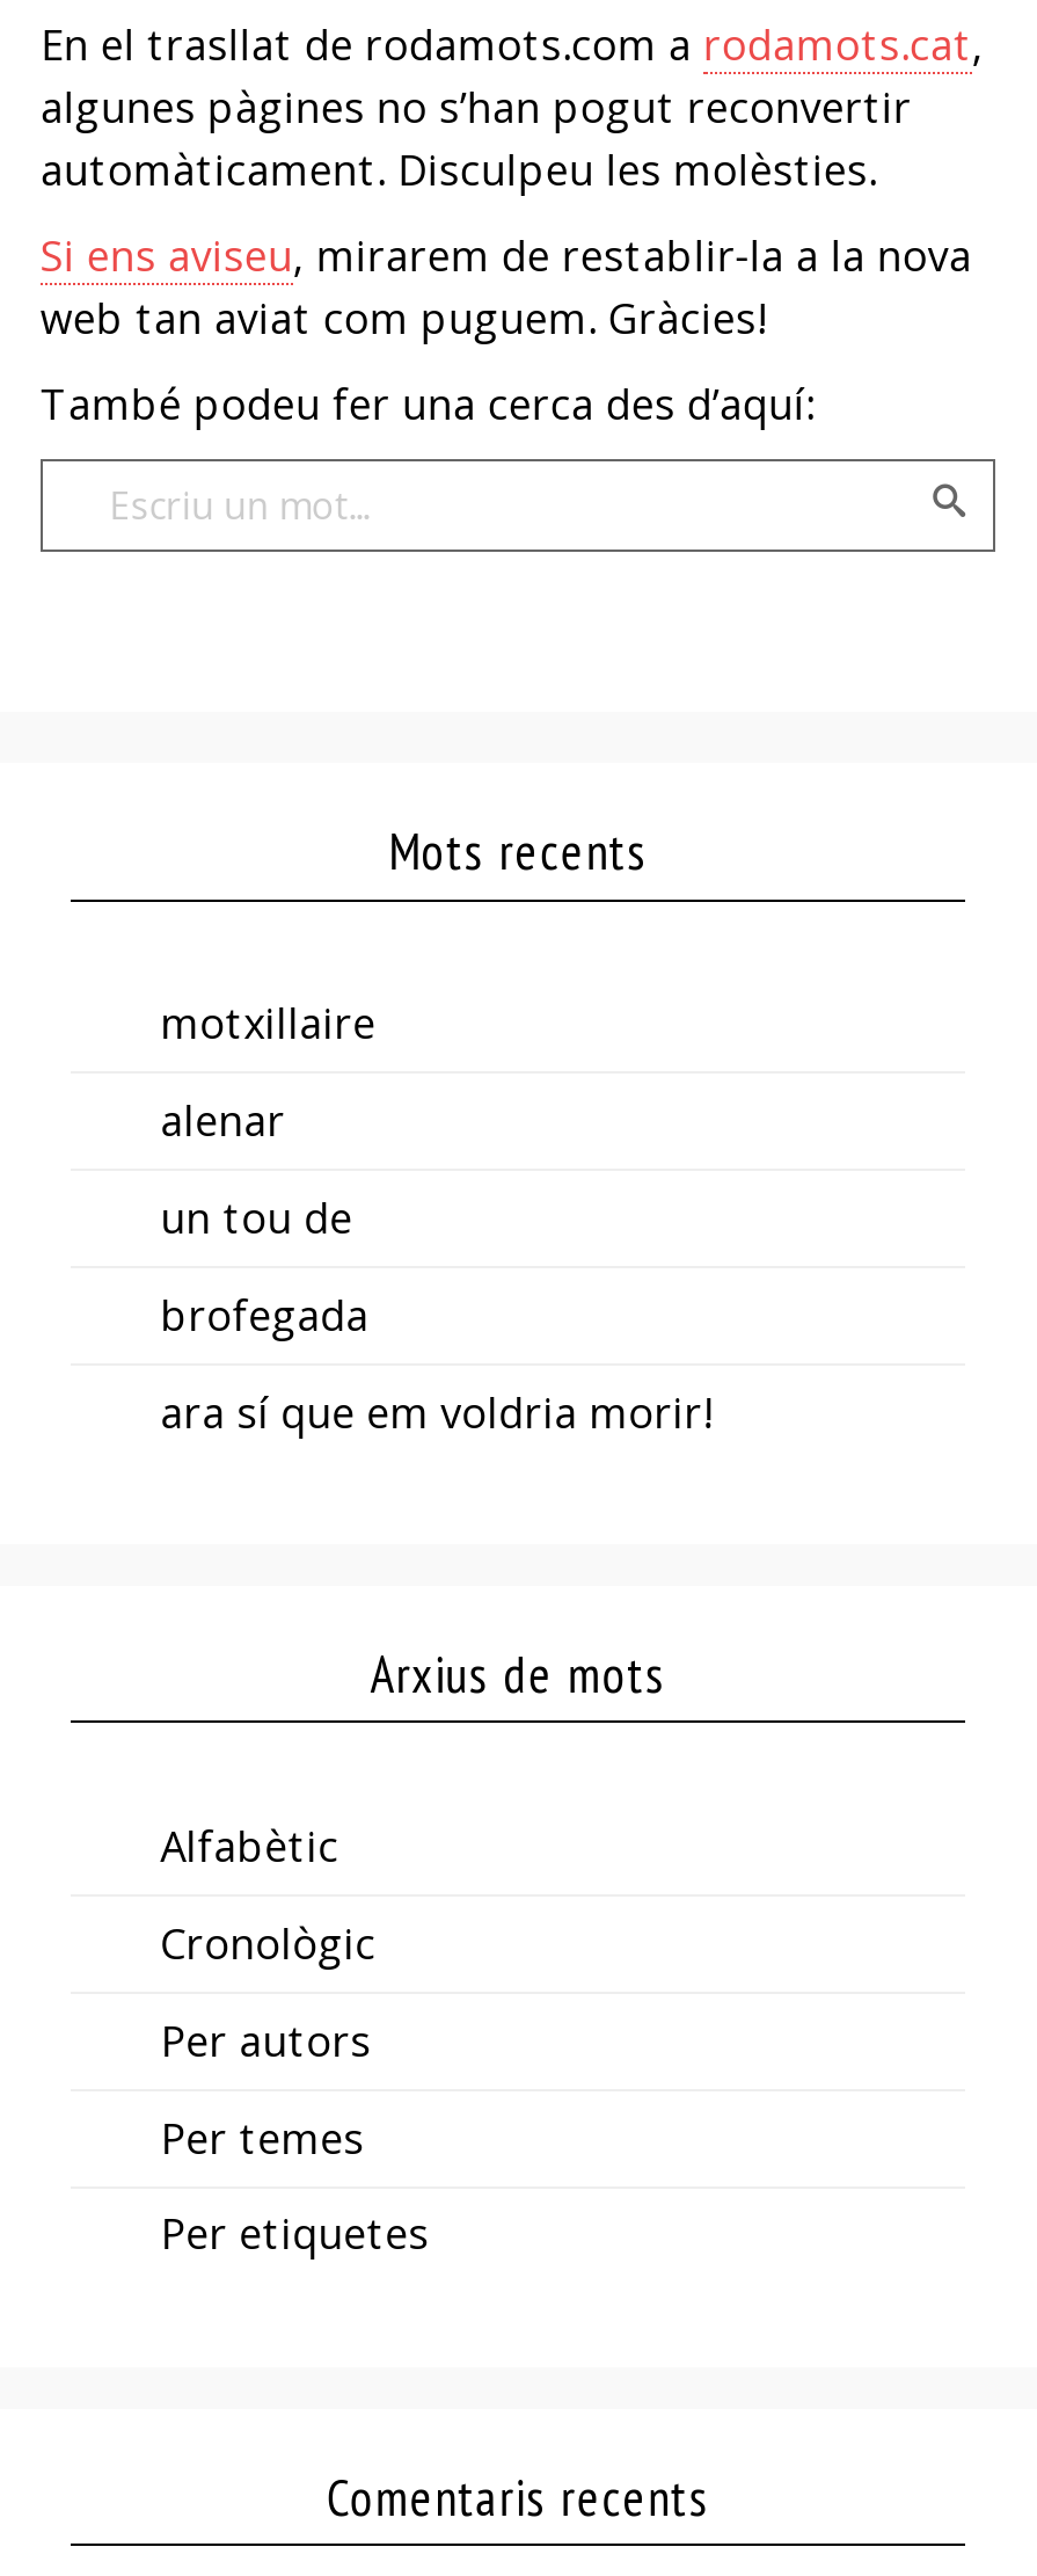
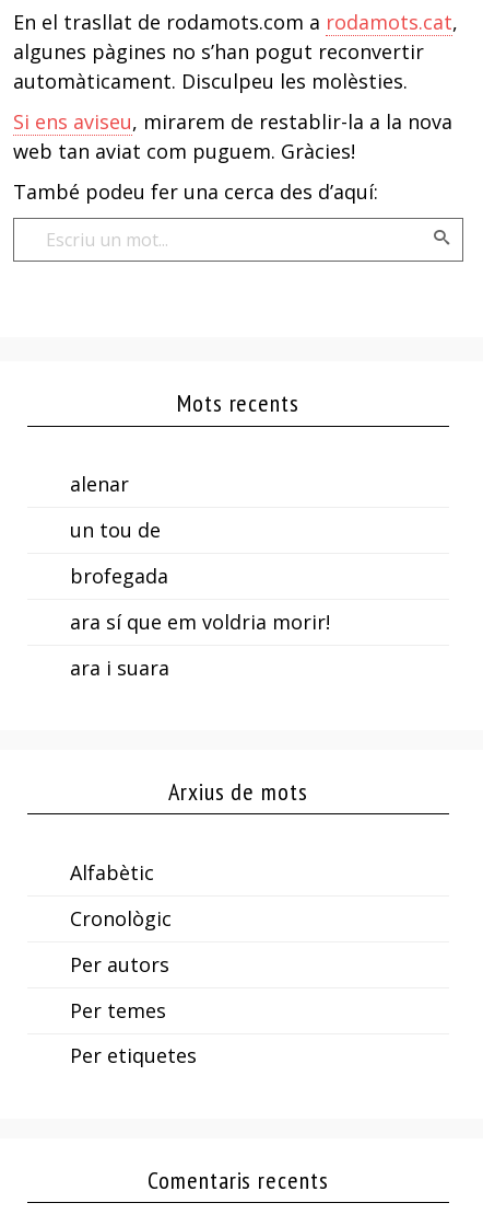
- motxillaire

moved up: alenar | un tou de | brofegada | ara sí que em voldria morir!

+ ara i suara
